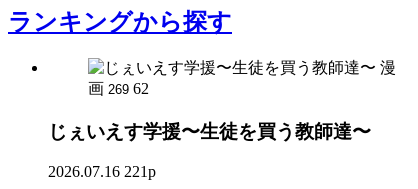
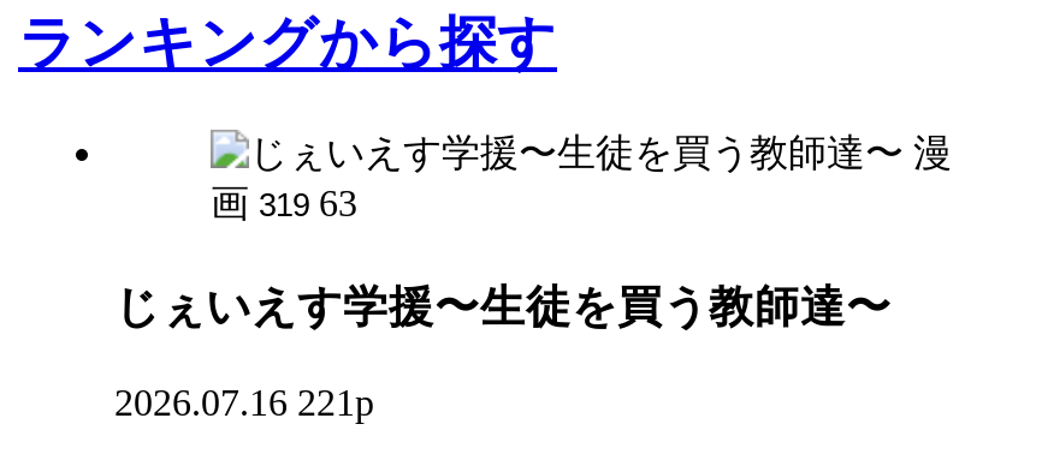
- 画 269 62
+ 画 319 63
